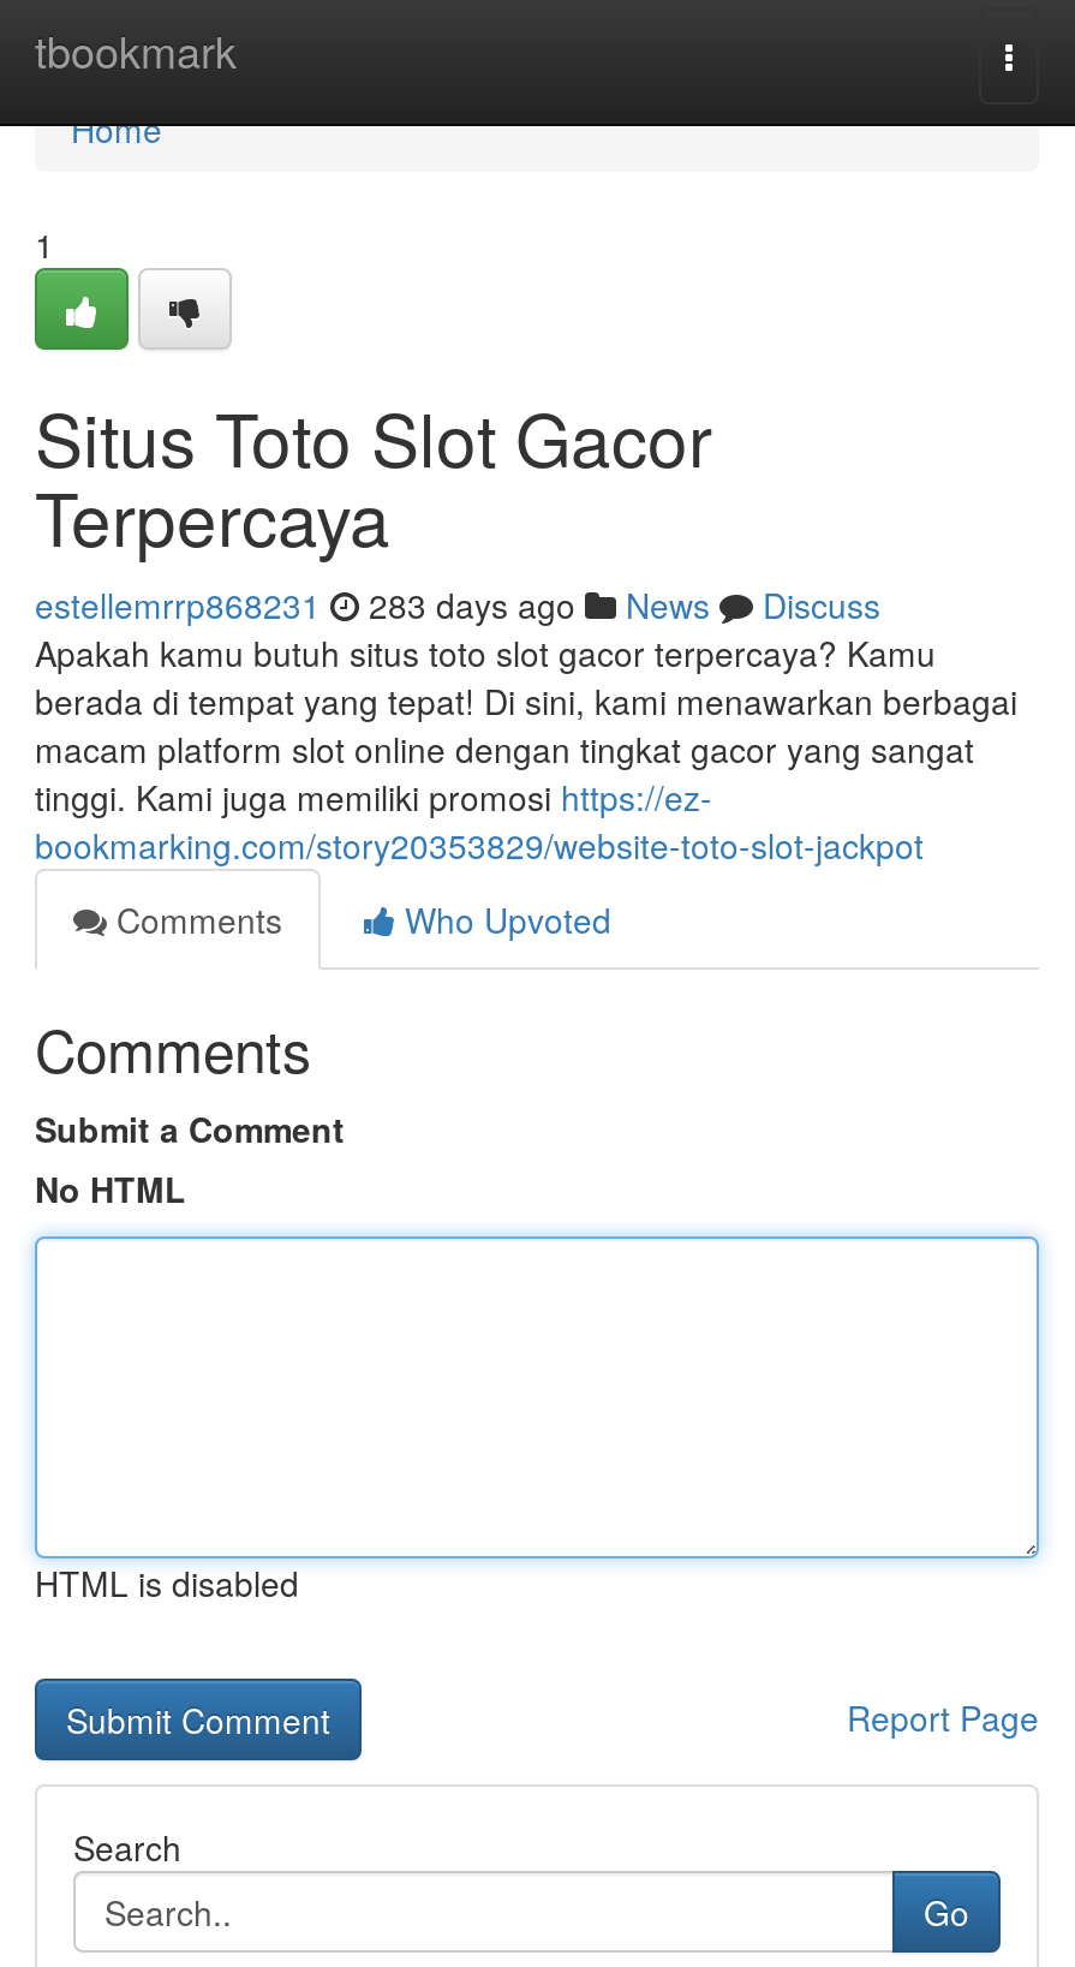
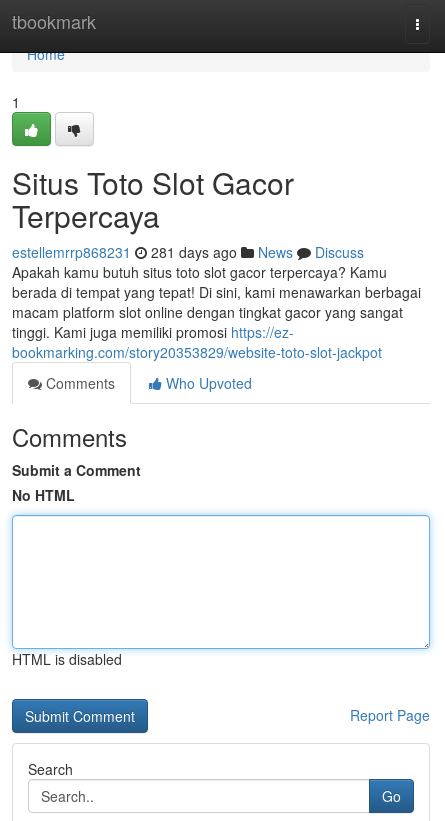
- estellemrrp868231 283 days ago News Discuss
+ estellemrrp868231 281 days ago News Discuss
